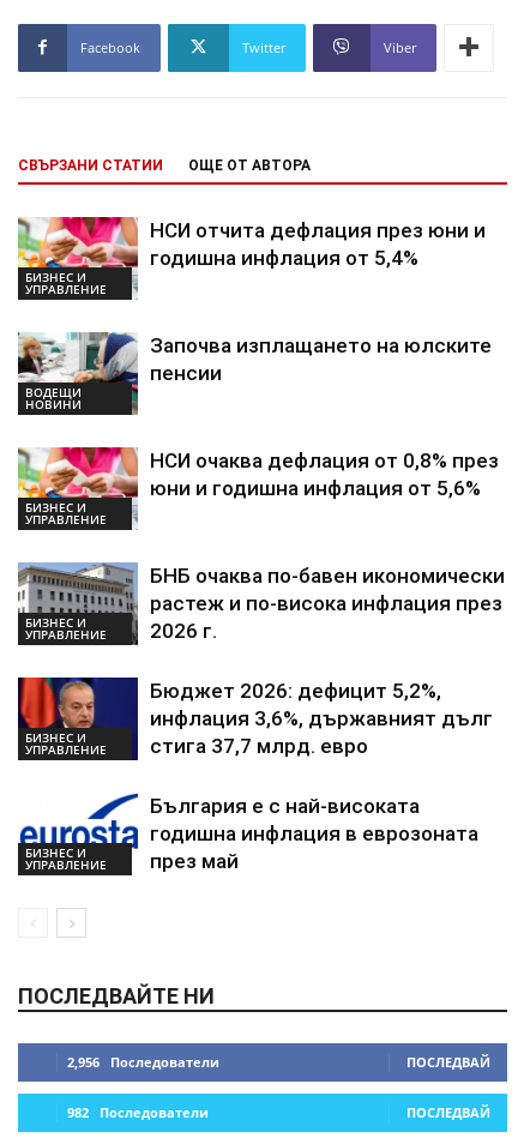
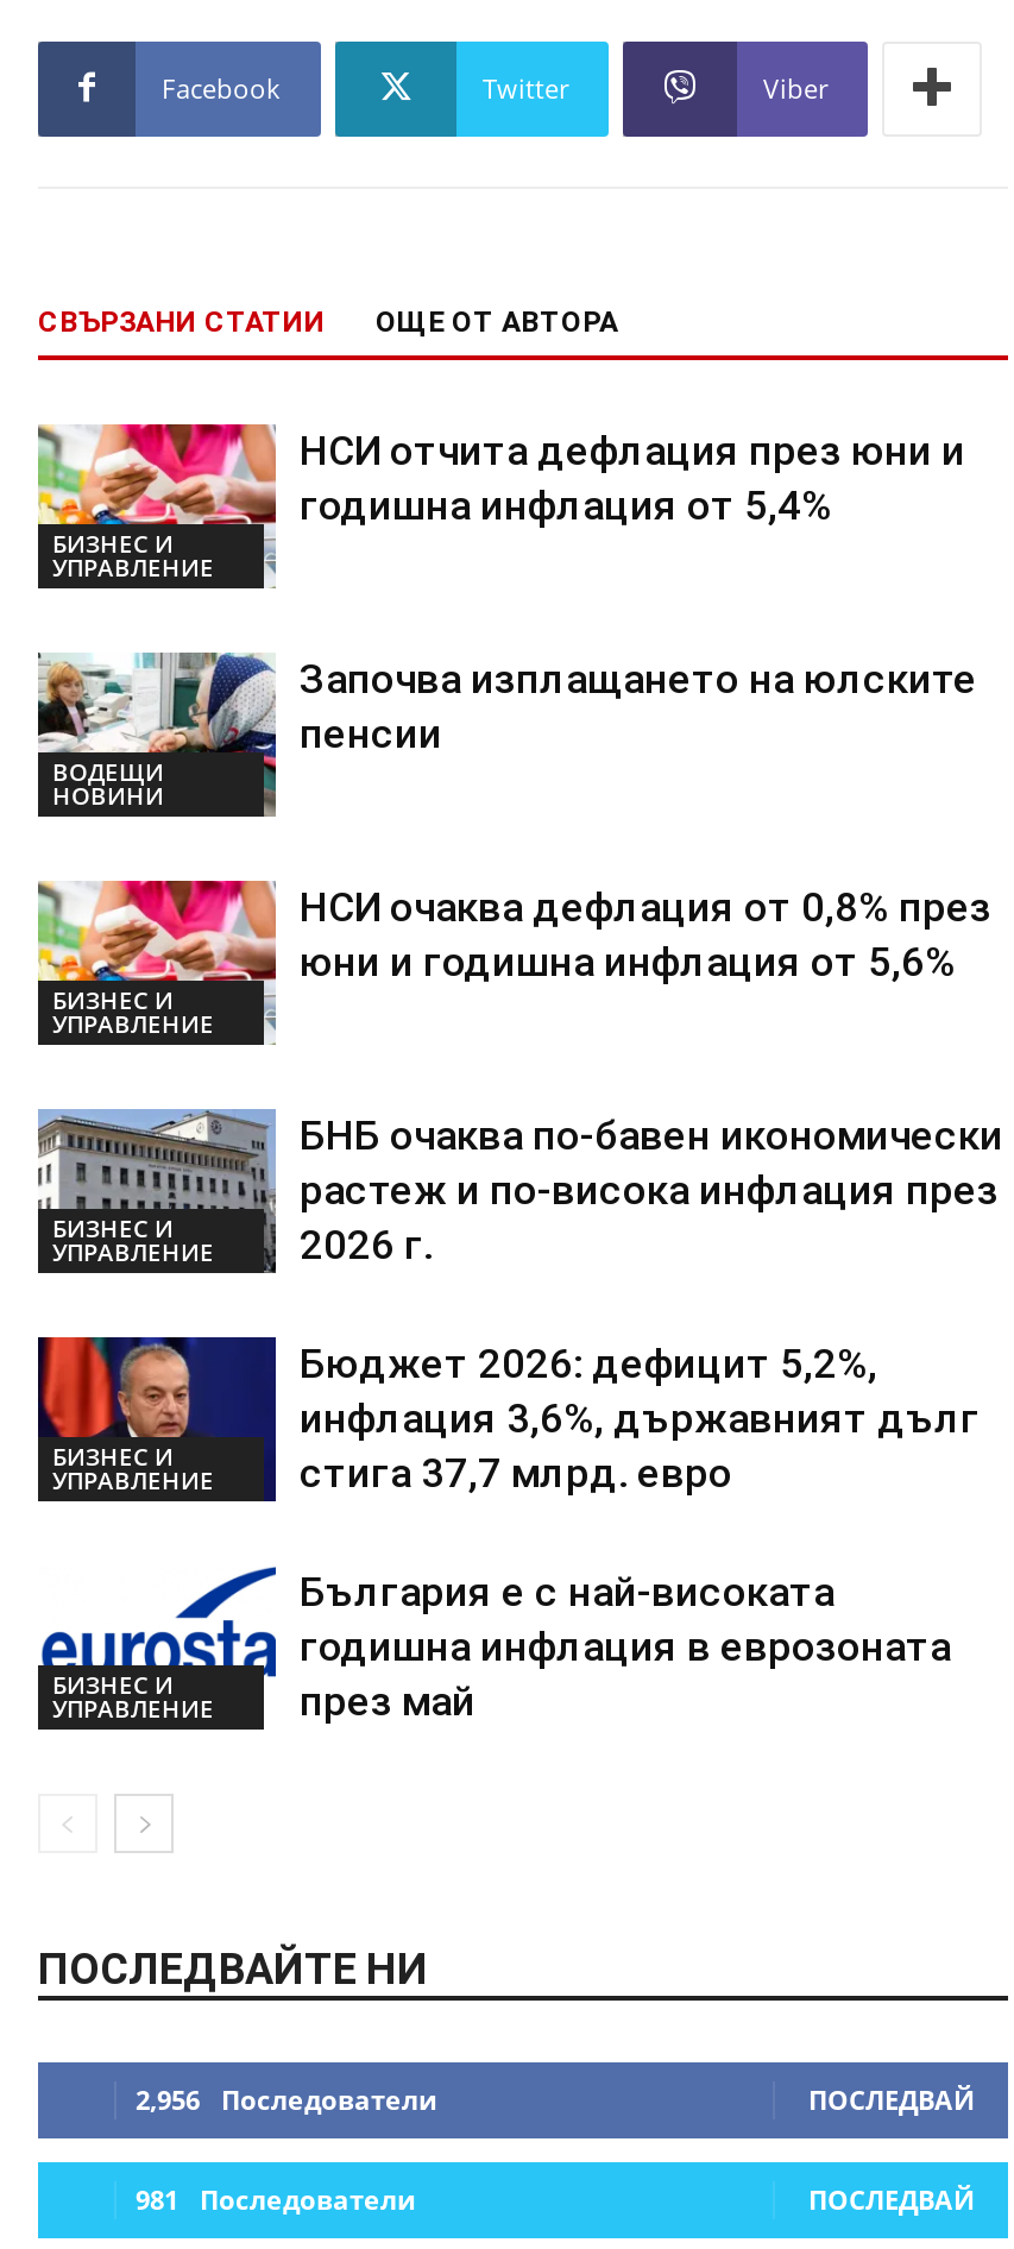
- 982 Последователи
+ 981 Последователи
